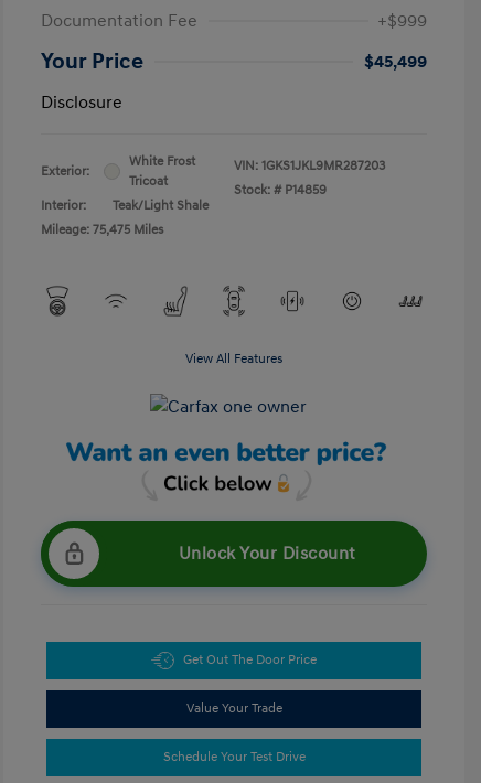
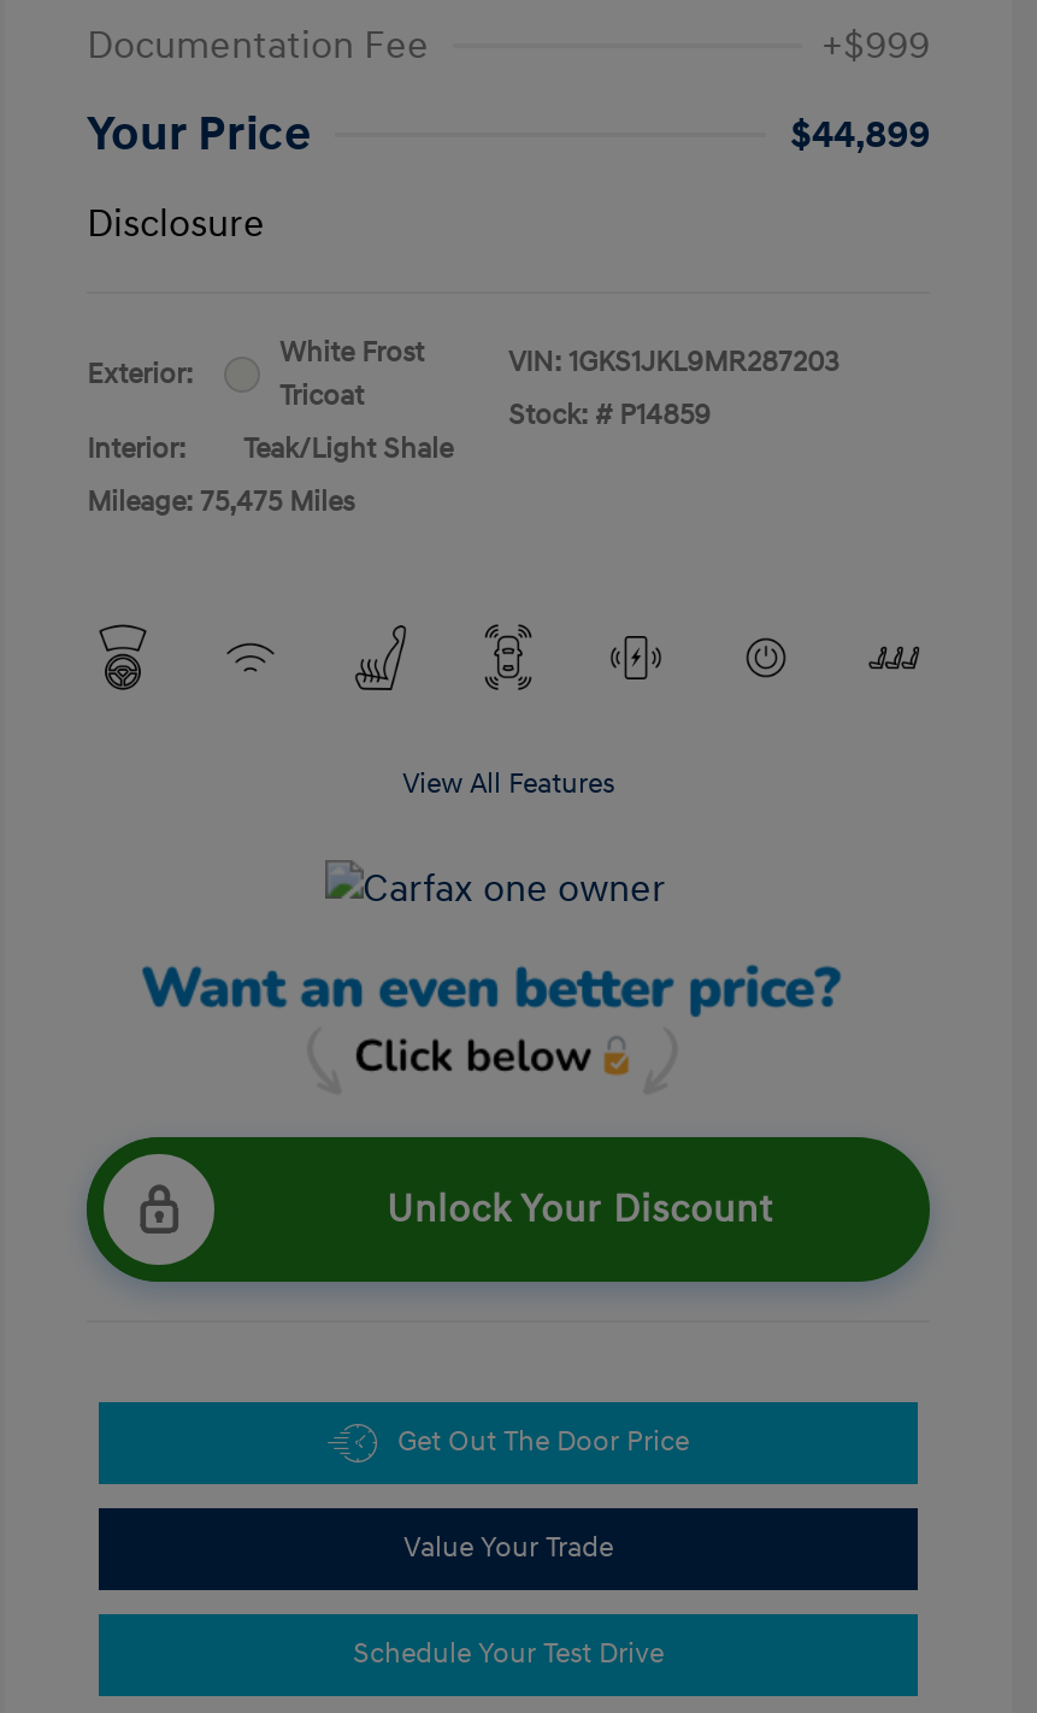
- $45,499
+ $44,899
